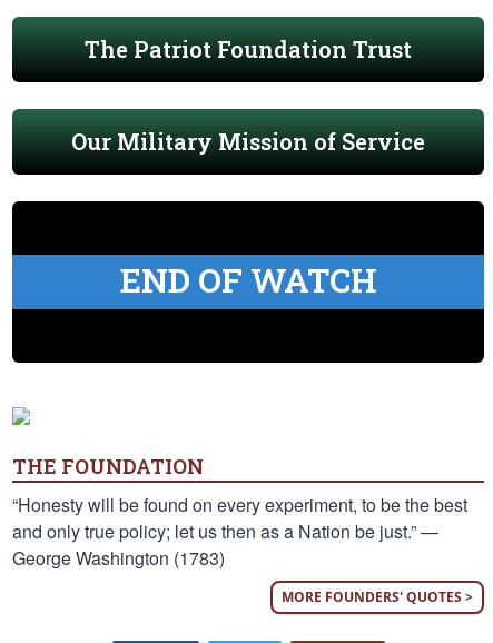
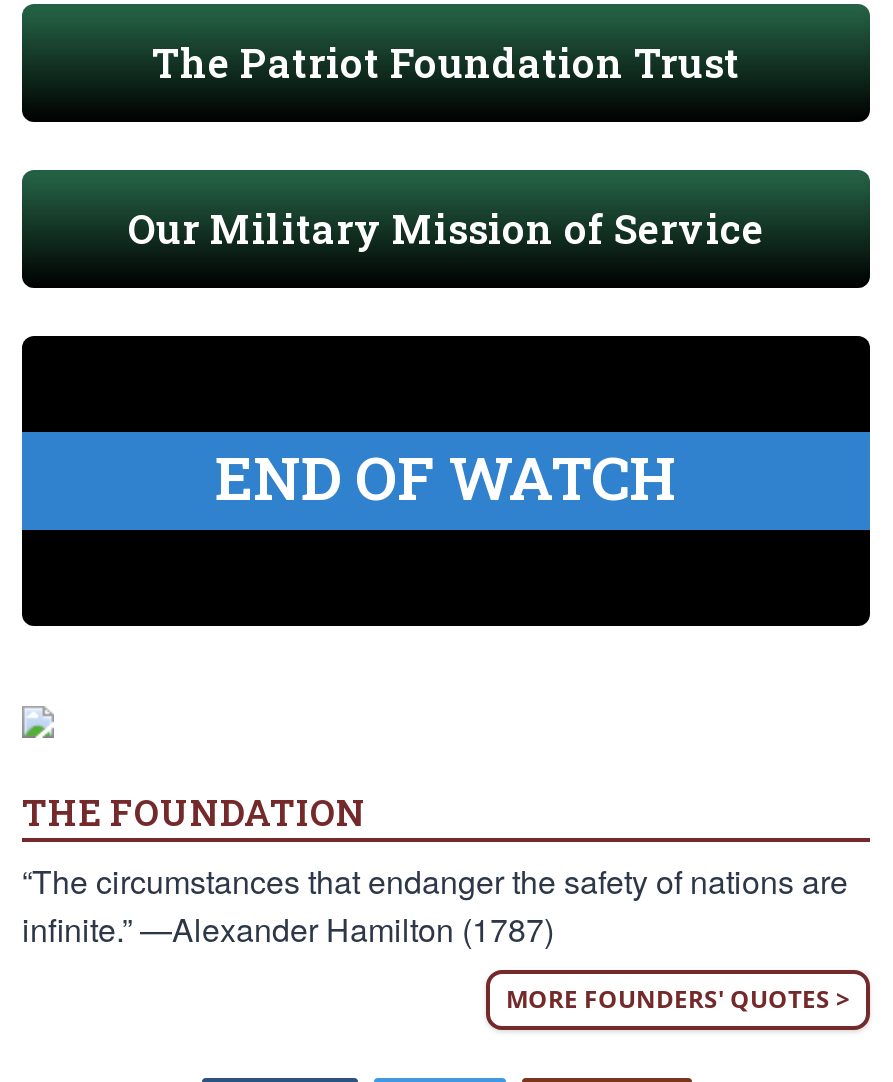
- “Honesty will be found on every experiment, to be the best
- and only true policy; let us then as a Nation be just.” —
- George Washington (1783)
+ “The circumstances that endanger the safety of nations are
+ infinite.” —Alexander Hamilton (1787)
